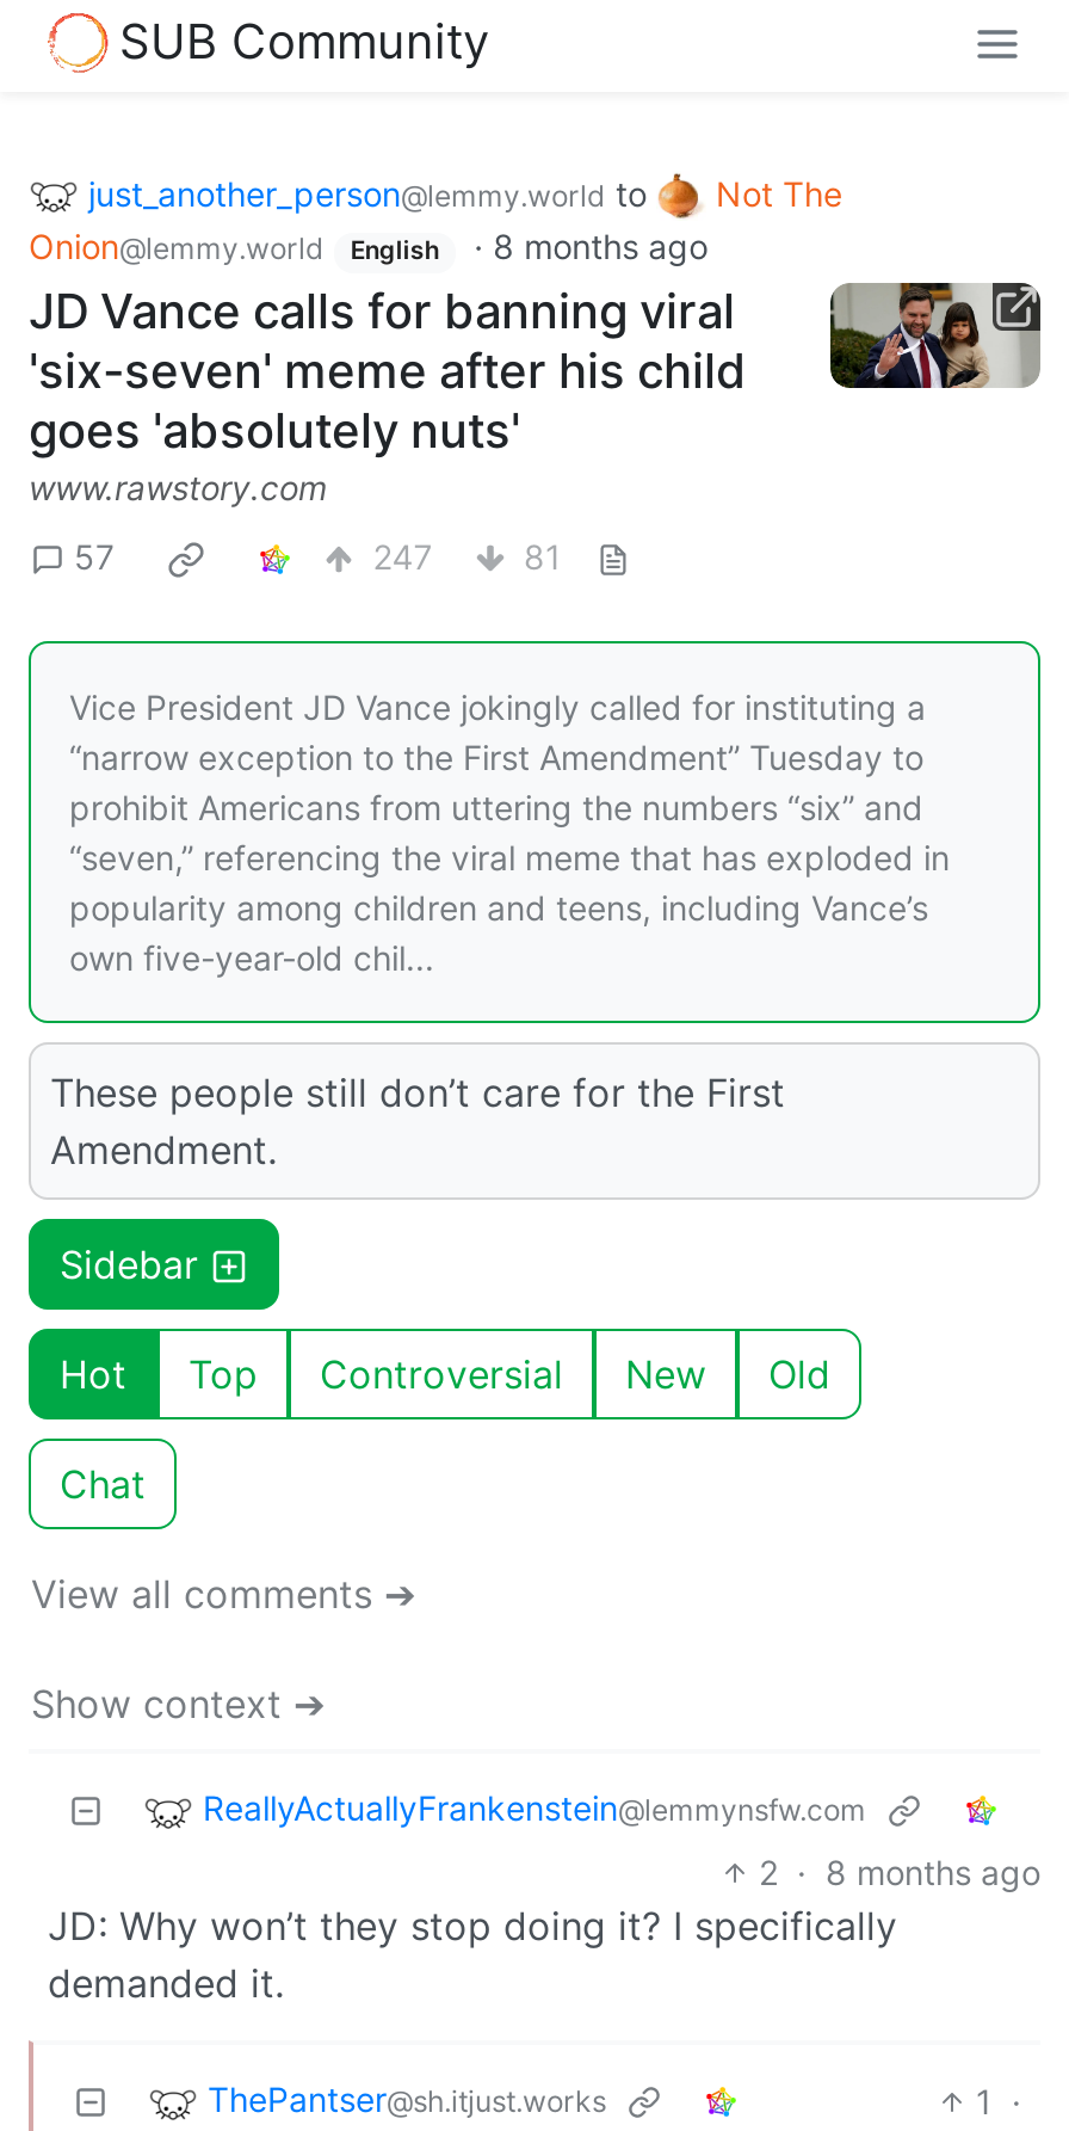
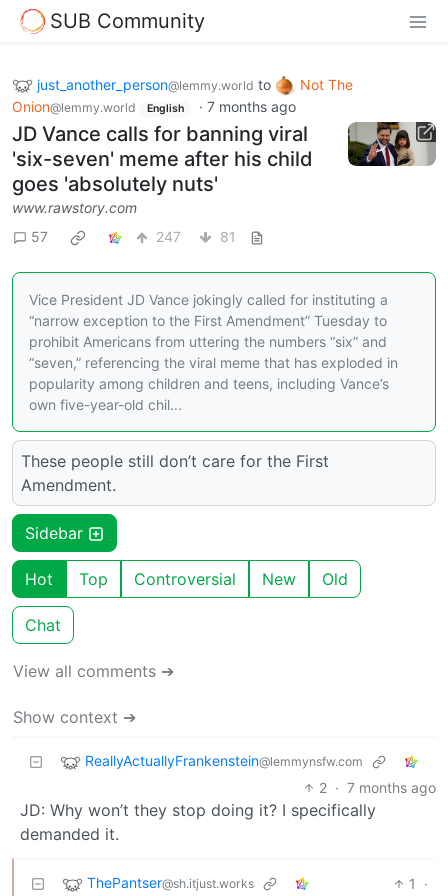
- Onion@lemmy.world English · 8 months ago
+ Onion@lemmy.world English · 7 months ago

- 2 · 8 months ago
+ 2 · 7 months ago
